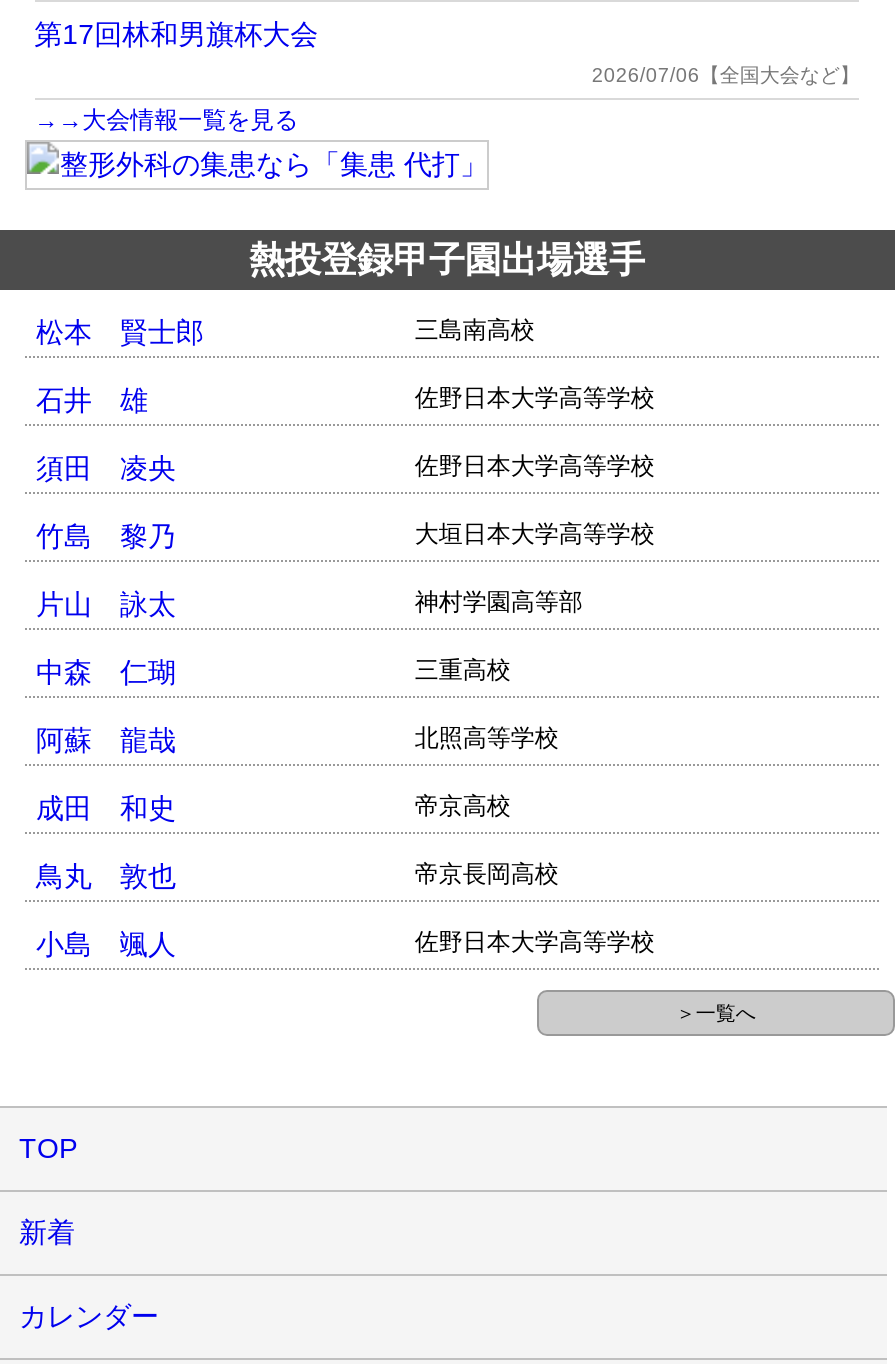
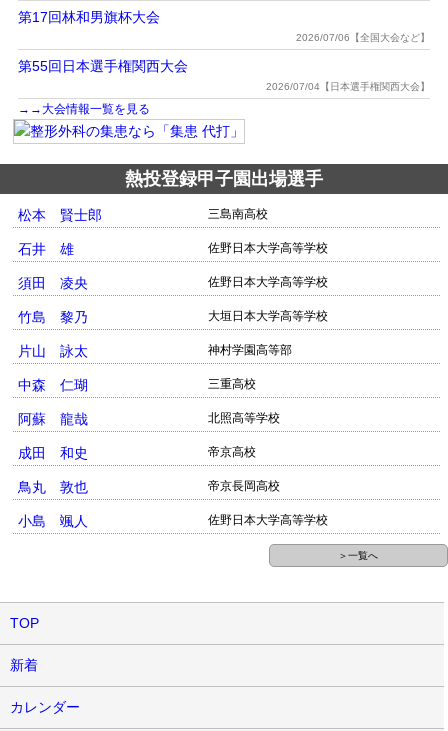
+ 第55回日本選手権関西大会
+ 2026/07/04【日本選手権関西大会】
